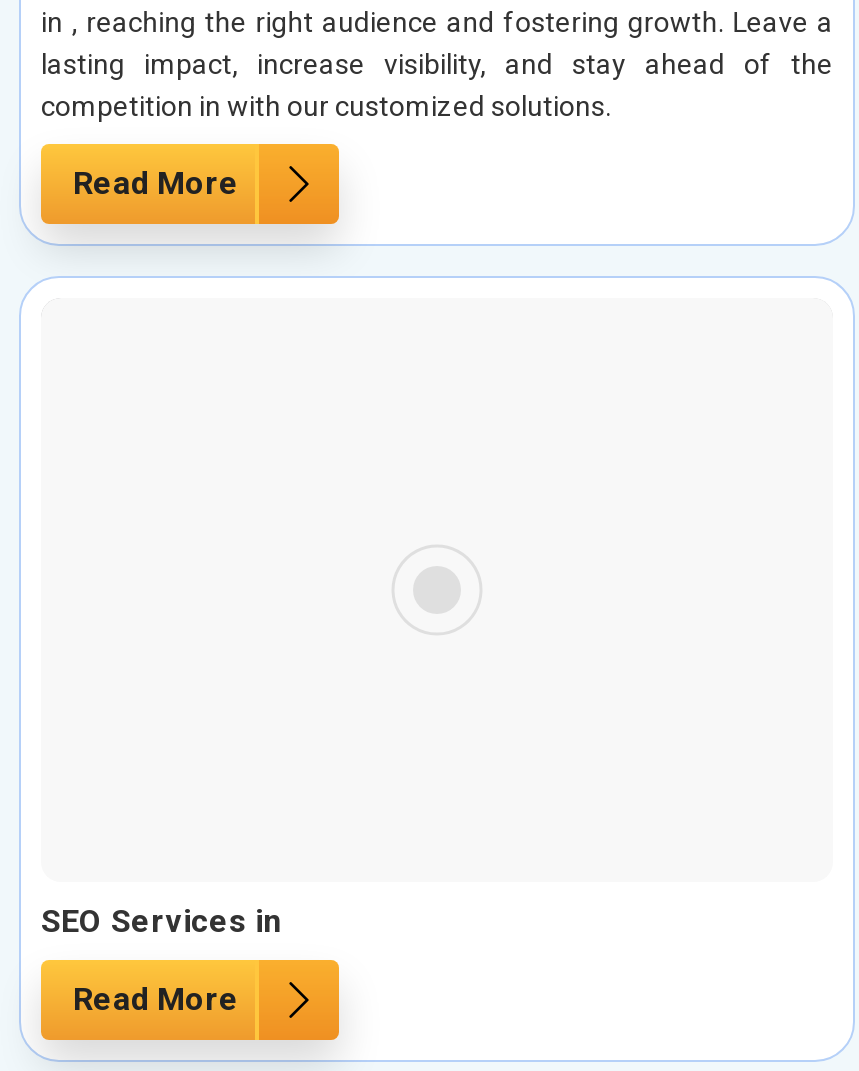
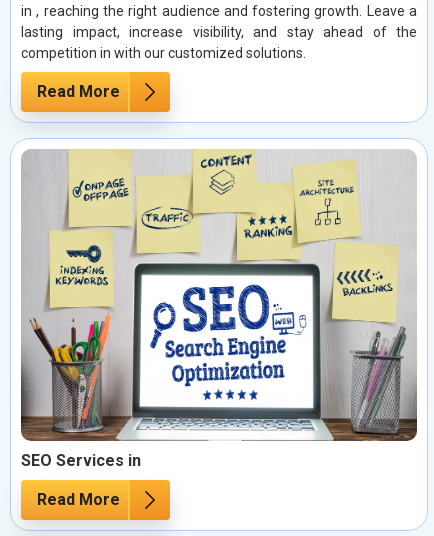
+ [image]
